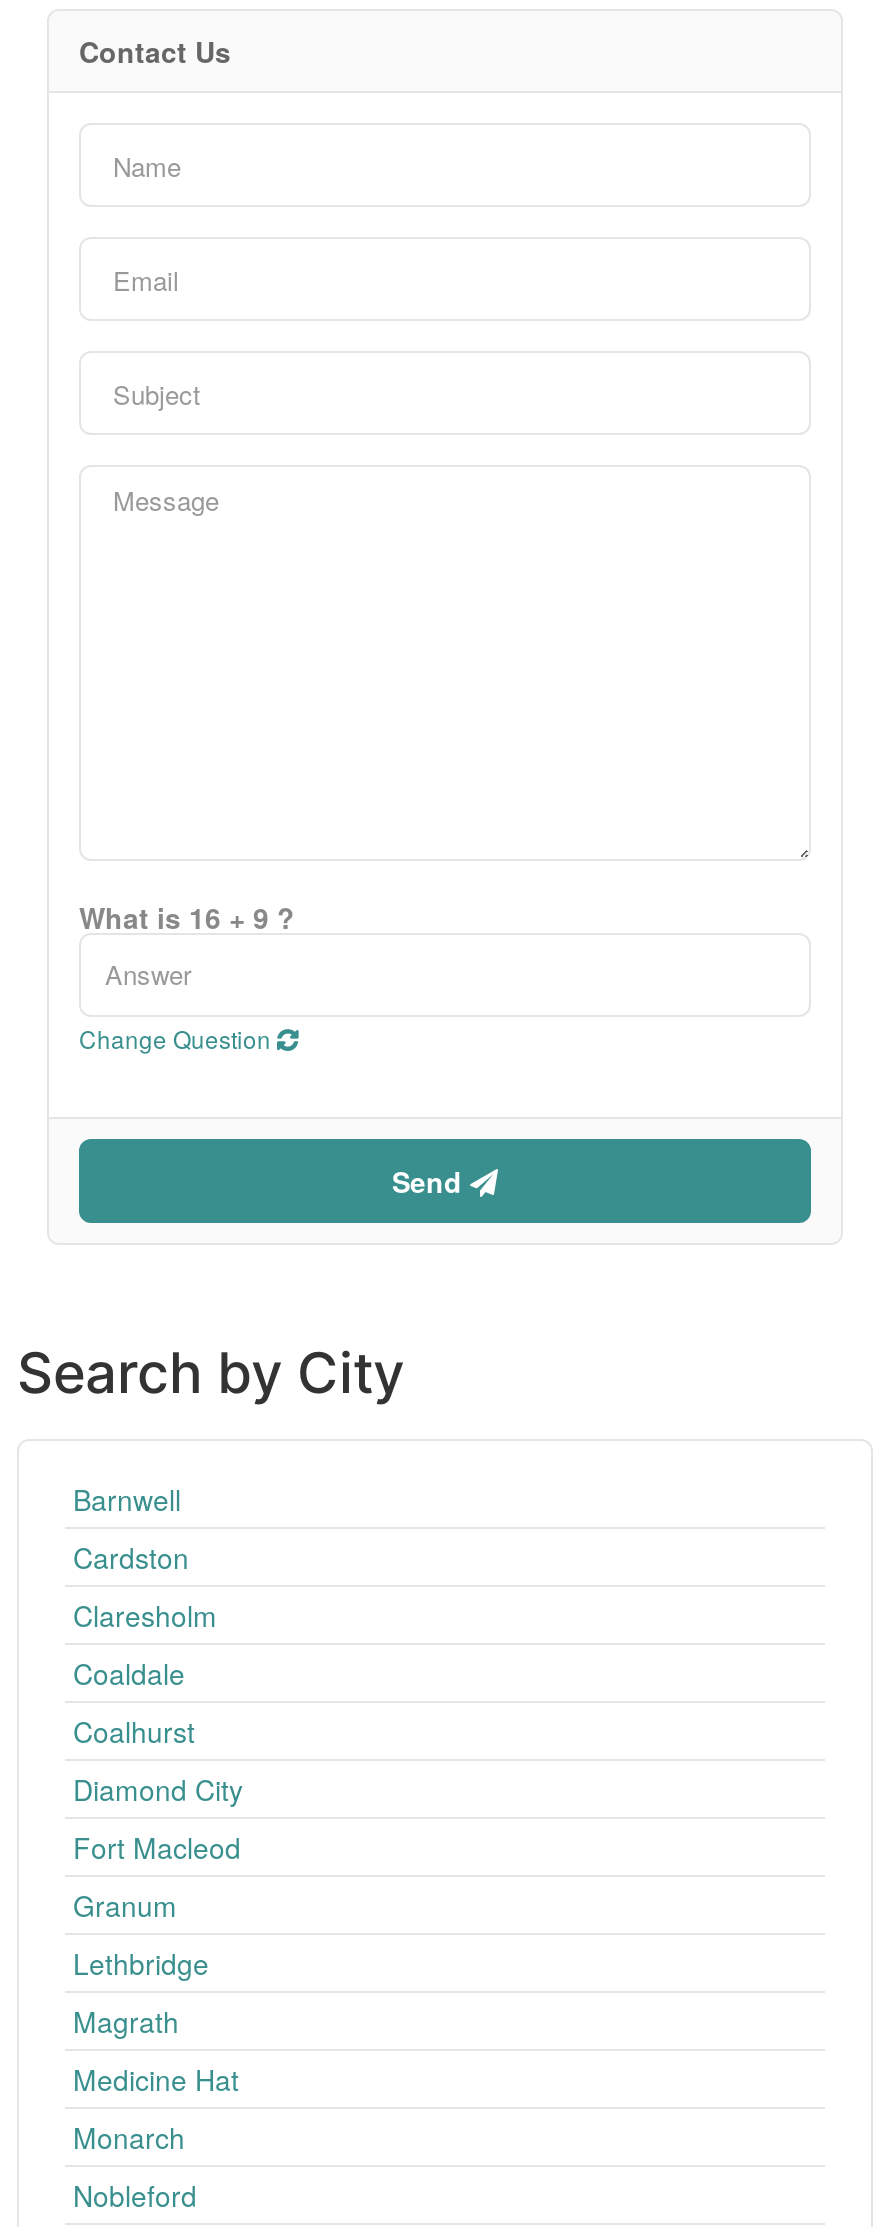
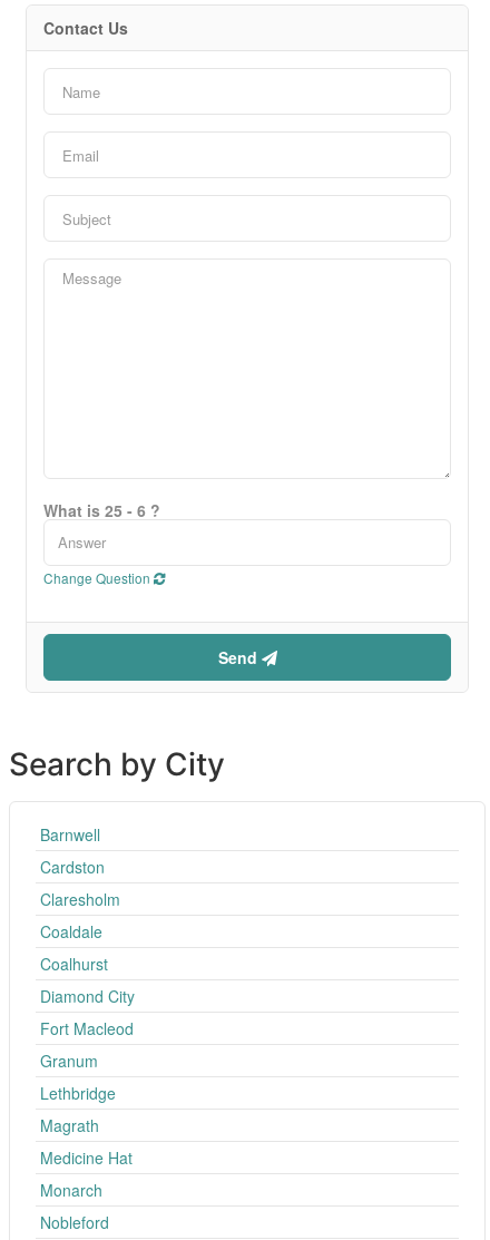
- What is 16 + 9 ?
+ What is 25 - 6 ?
